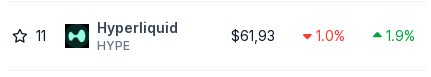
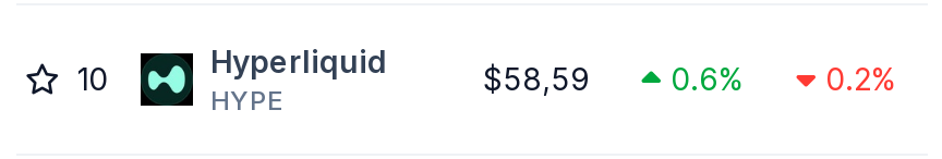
- 11
+ 10

- $61,93
+ $58,59

- 1.0%
+ 0.6%

- 1.9%
+ 0.2%
